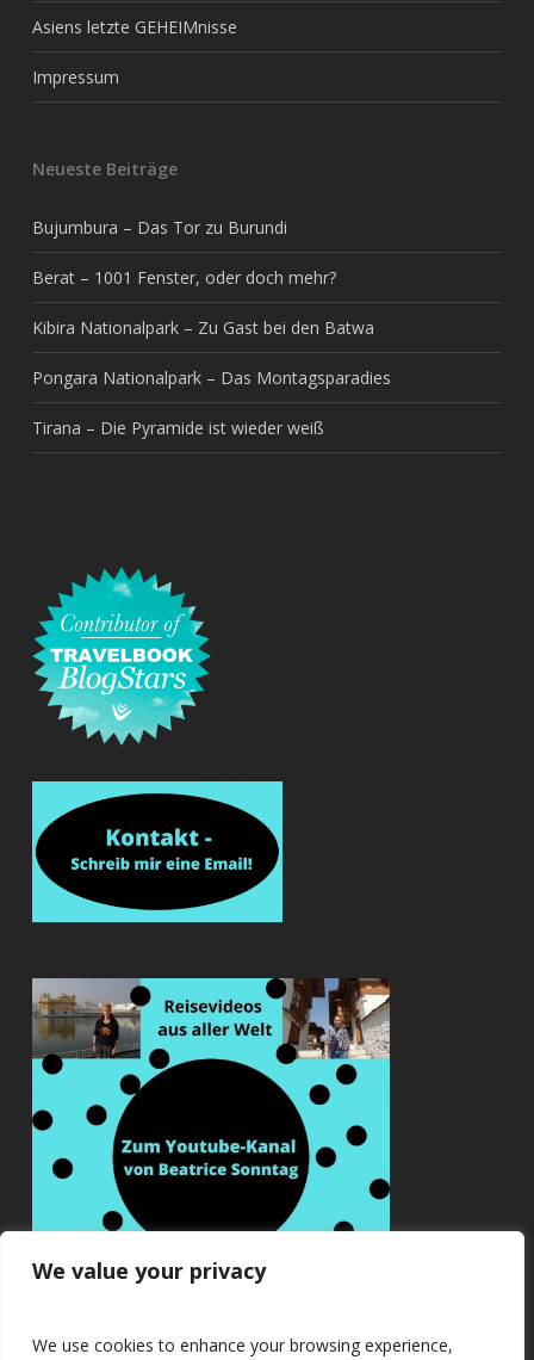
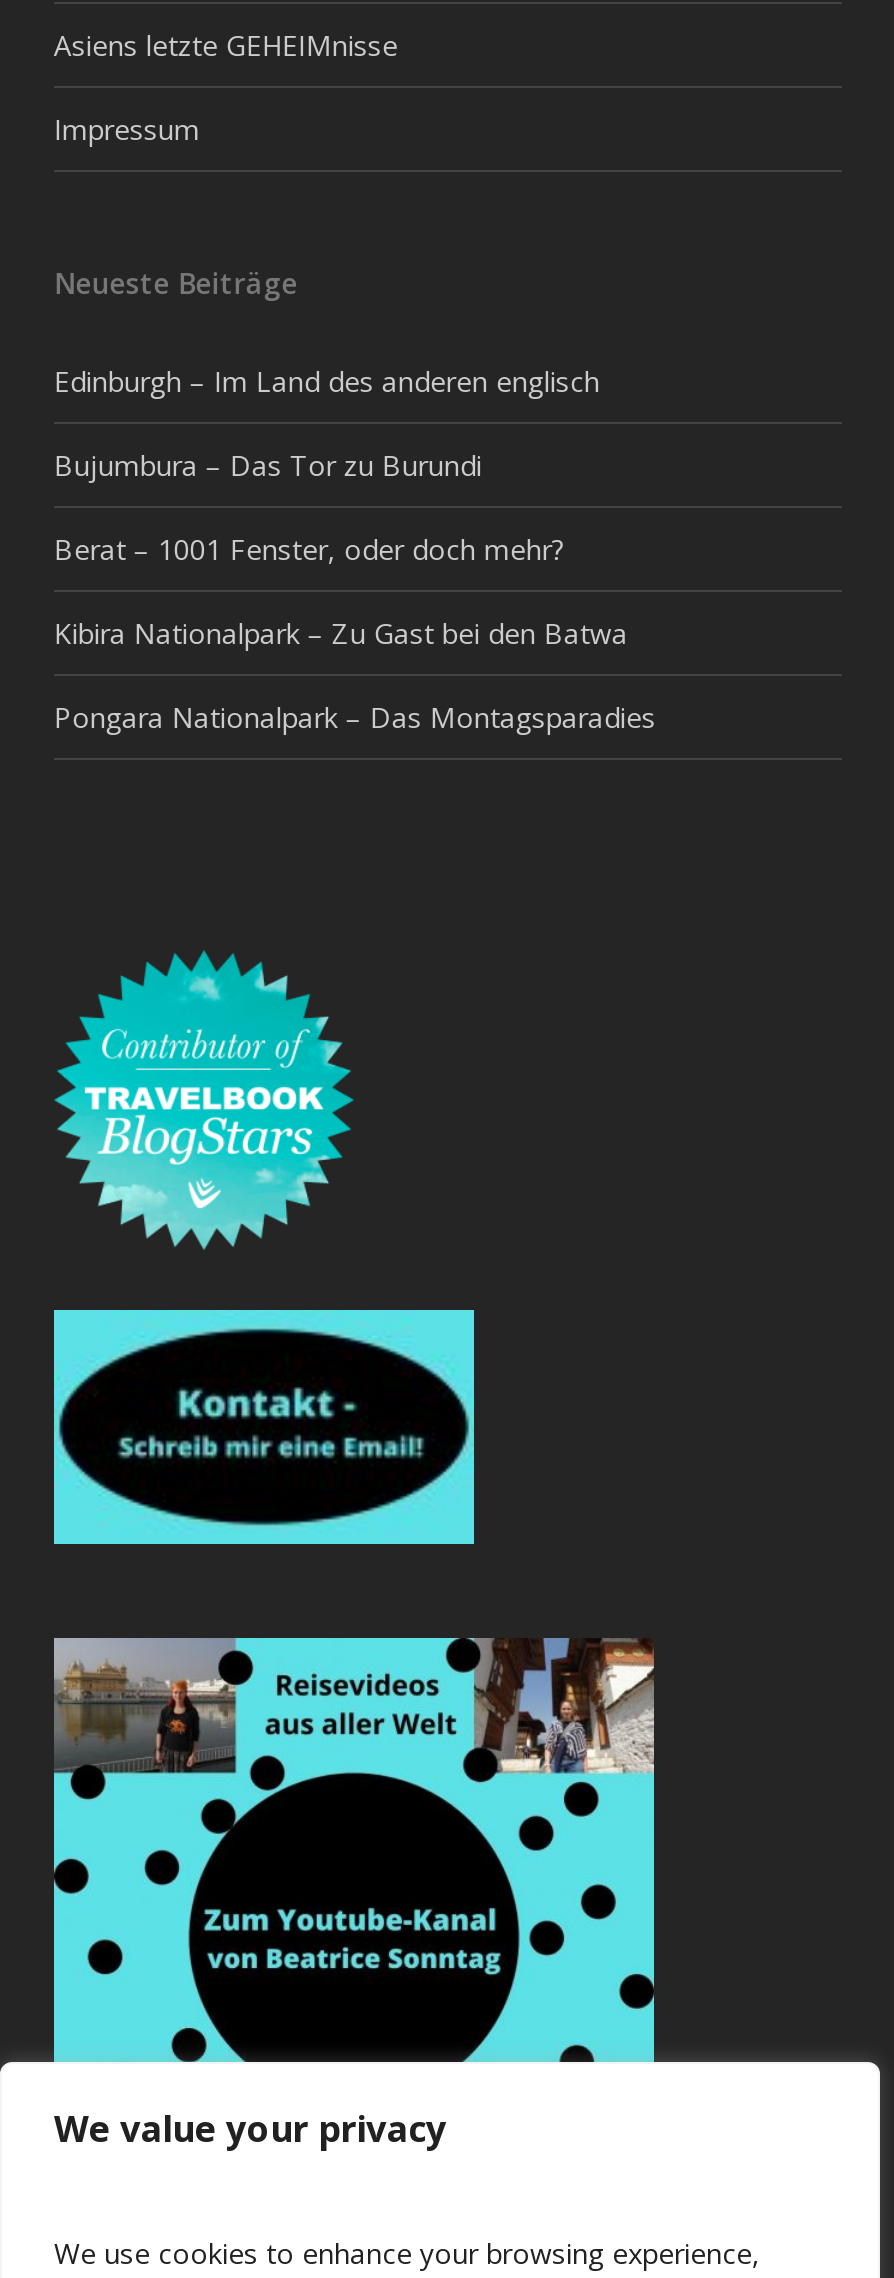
+ Edinburgh – Im Land des anderen englisch

moved down: Bujumbura – Das Tor zu Burundi | Berat – 1001 Fenster, oder doch mehr? | Kibira Nationalpark – Zu Gast bei den Batwa | Pongara Nationalpark – Das Montagsparadies

- Tirana – Die Pyramide ist wieder weiß
